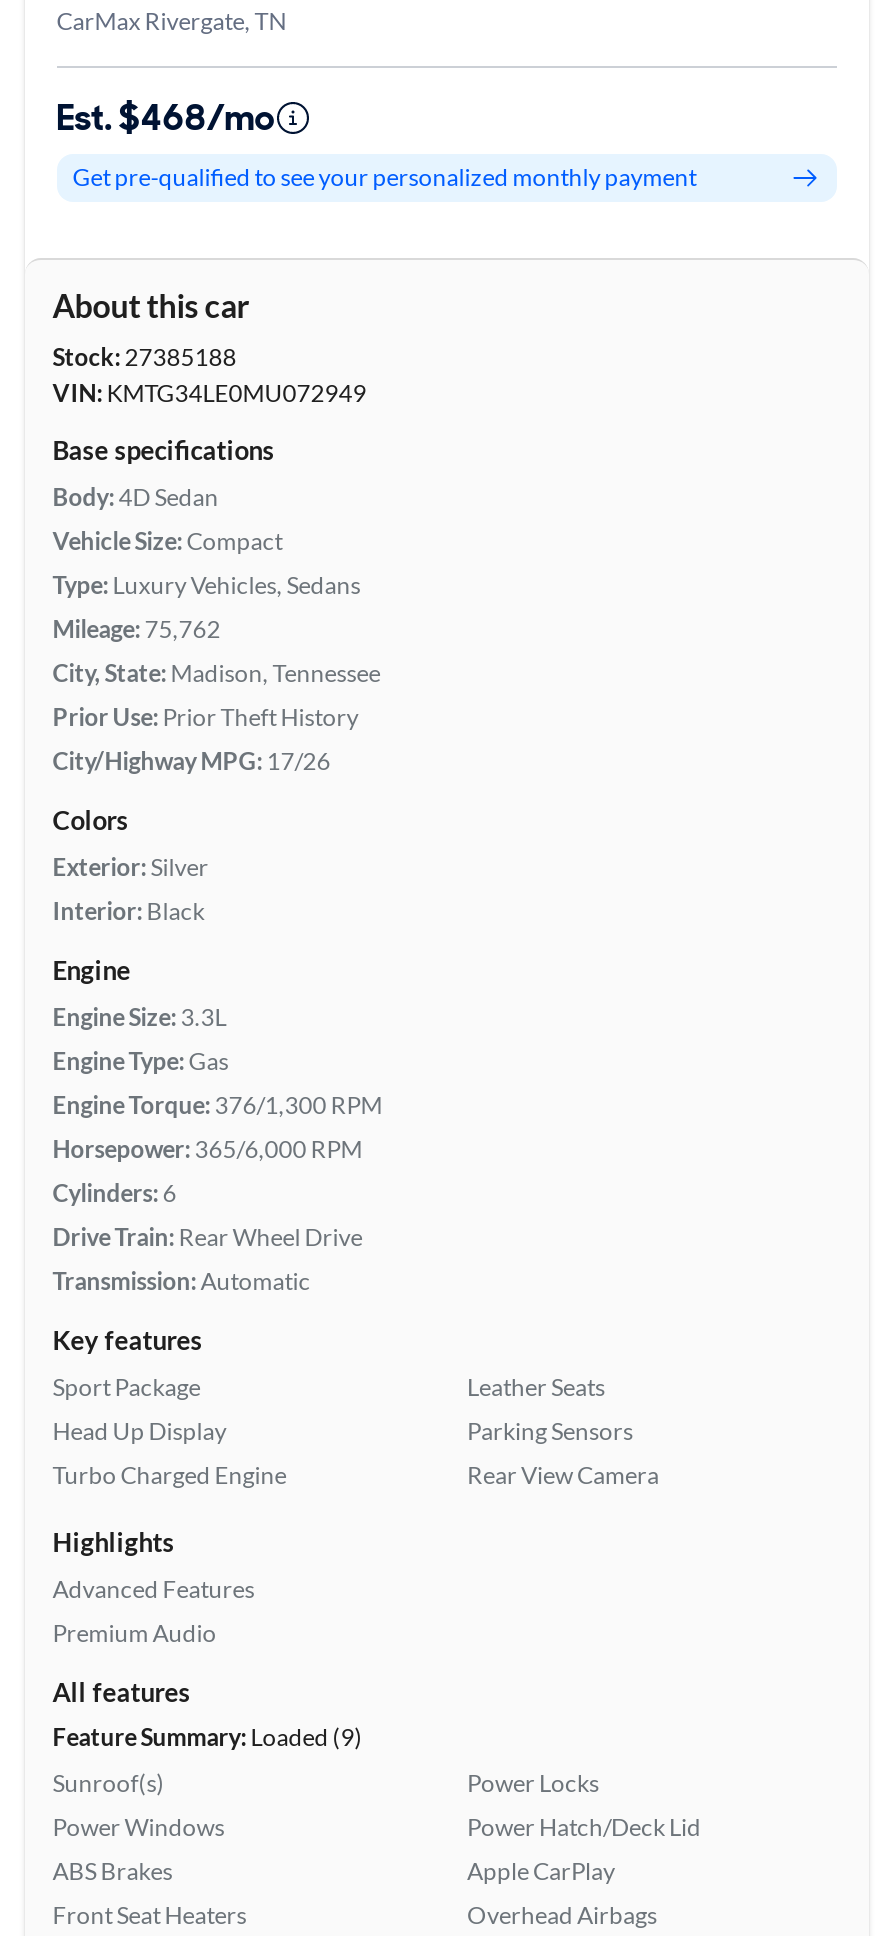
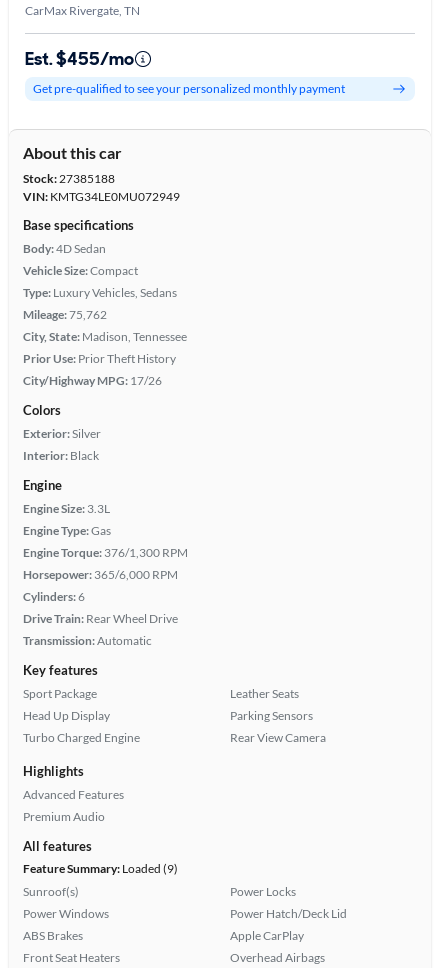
- Est. $468/mo
+ Est. $455/mo
